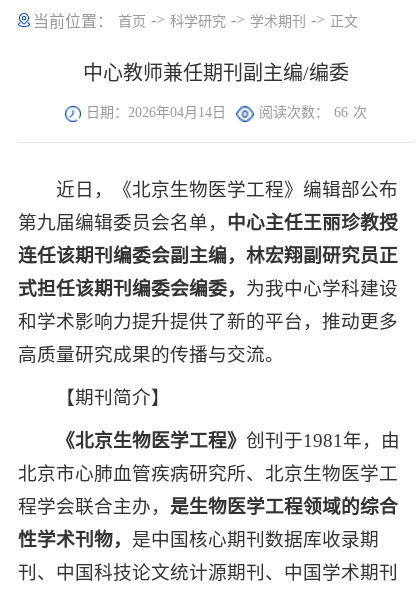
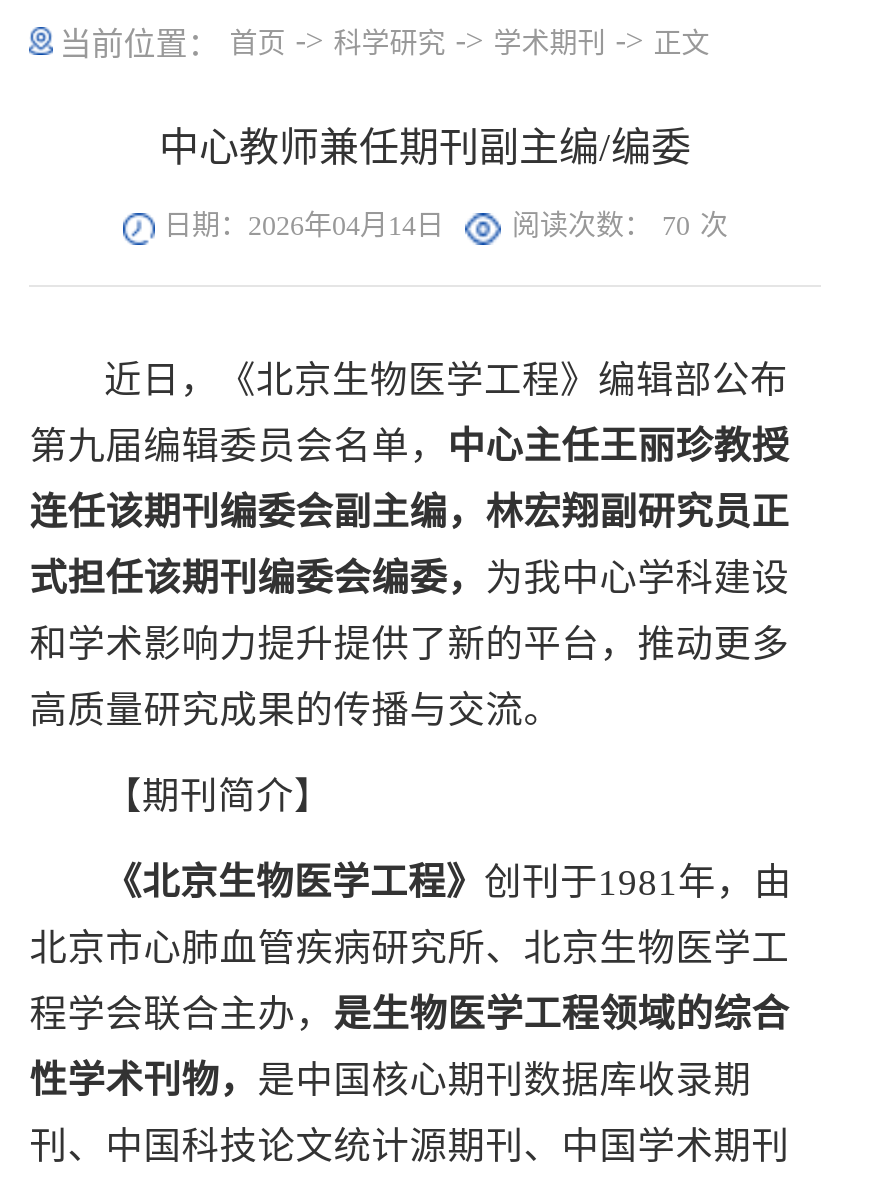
- 阅读次数： 66 次
+ 阅读次数： 70 次
